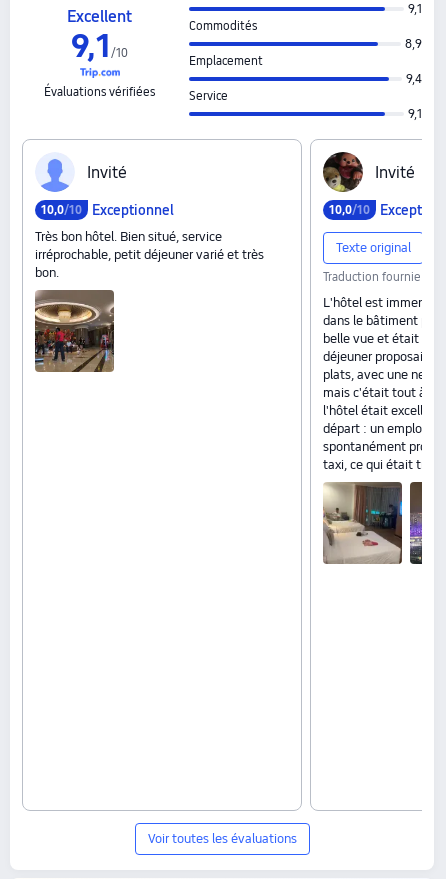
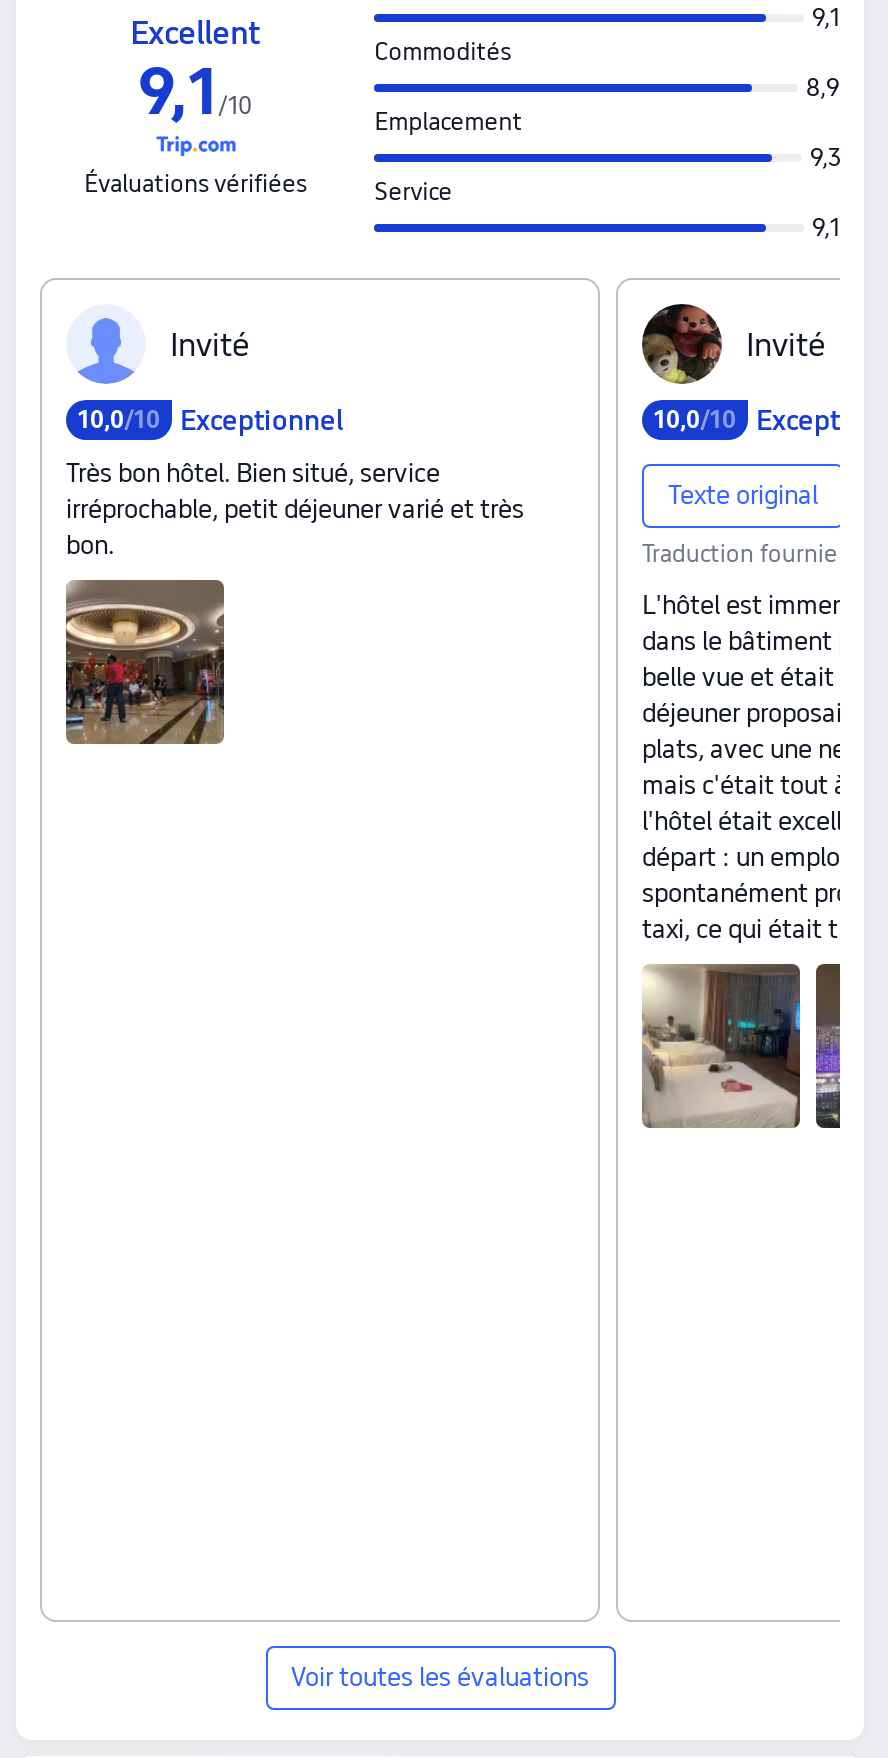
- 9,4
+ 9,3
